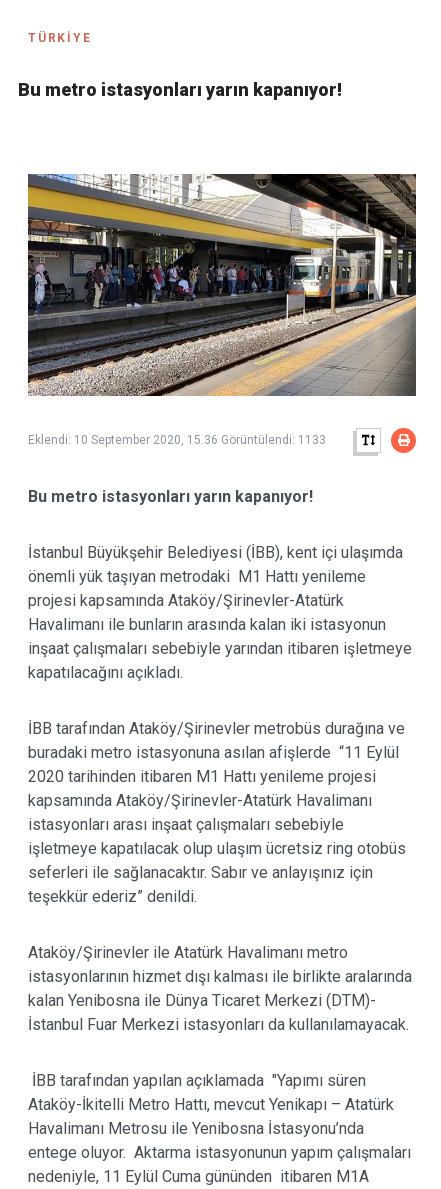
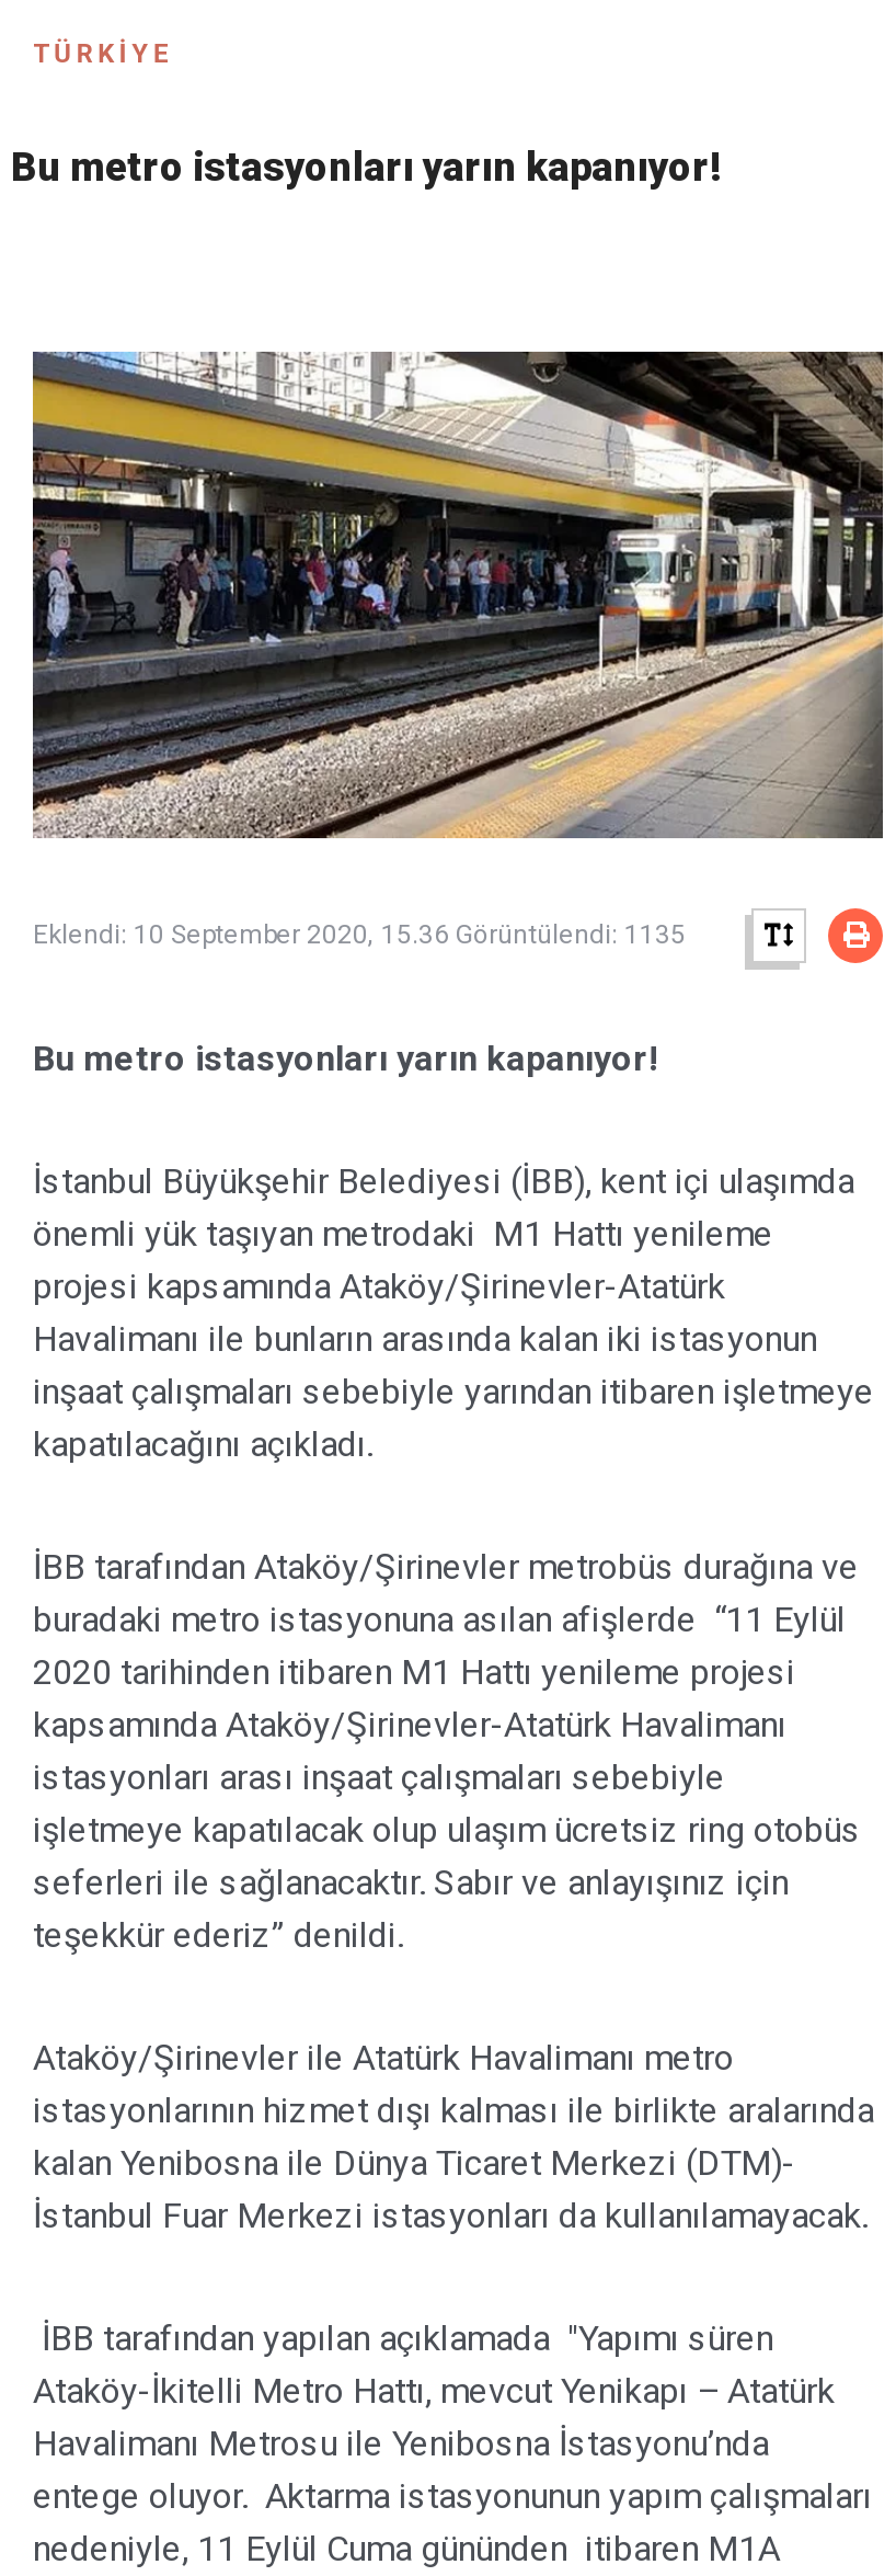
- Eklendi: 10 September 2020, 15.36 Görüntülendi: 1133
+ Eklendi: 10 September 2020, 15.36 Görüntülendi: 1135
